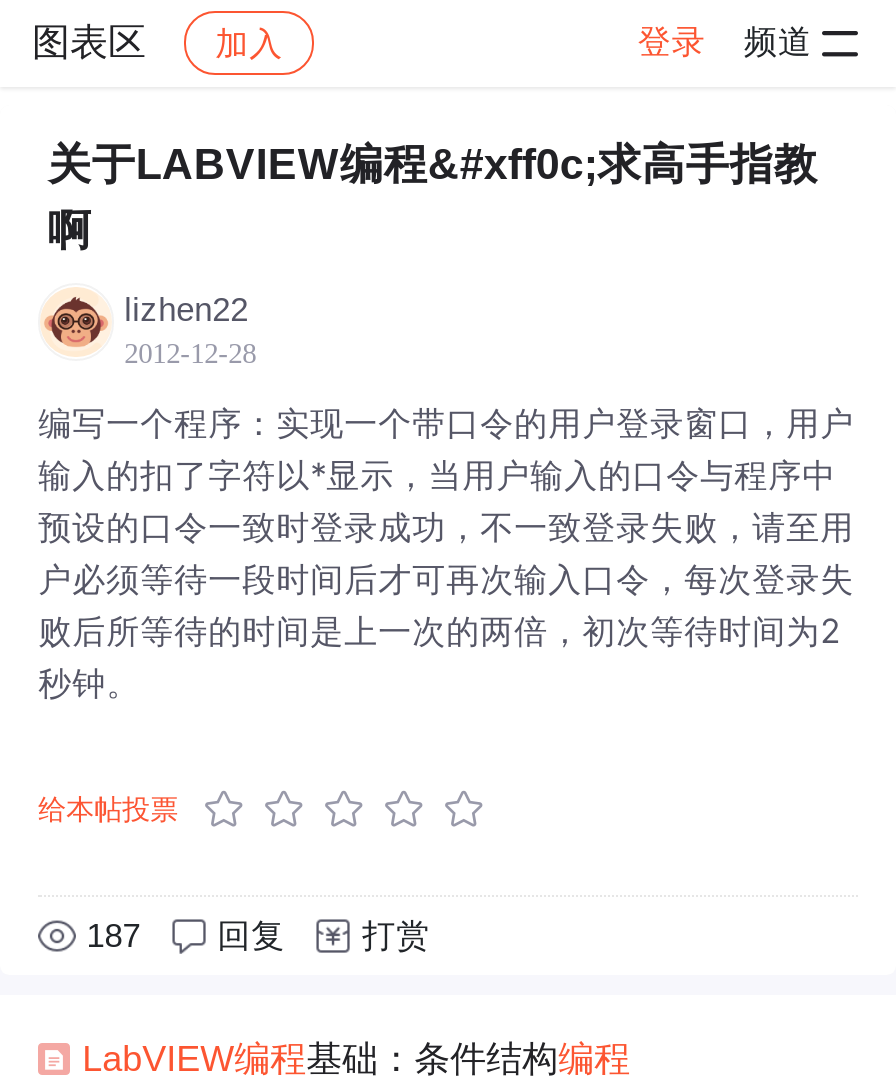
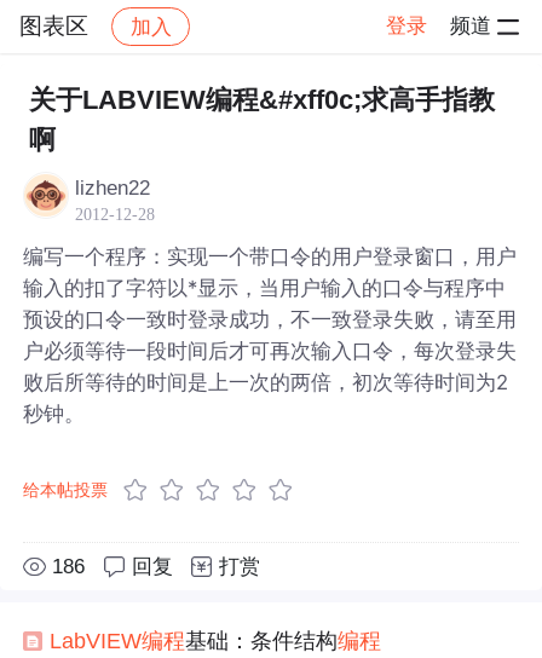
- 187
+ 186
